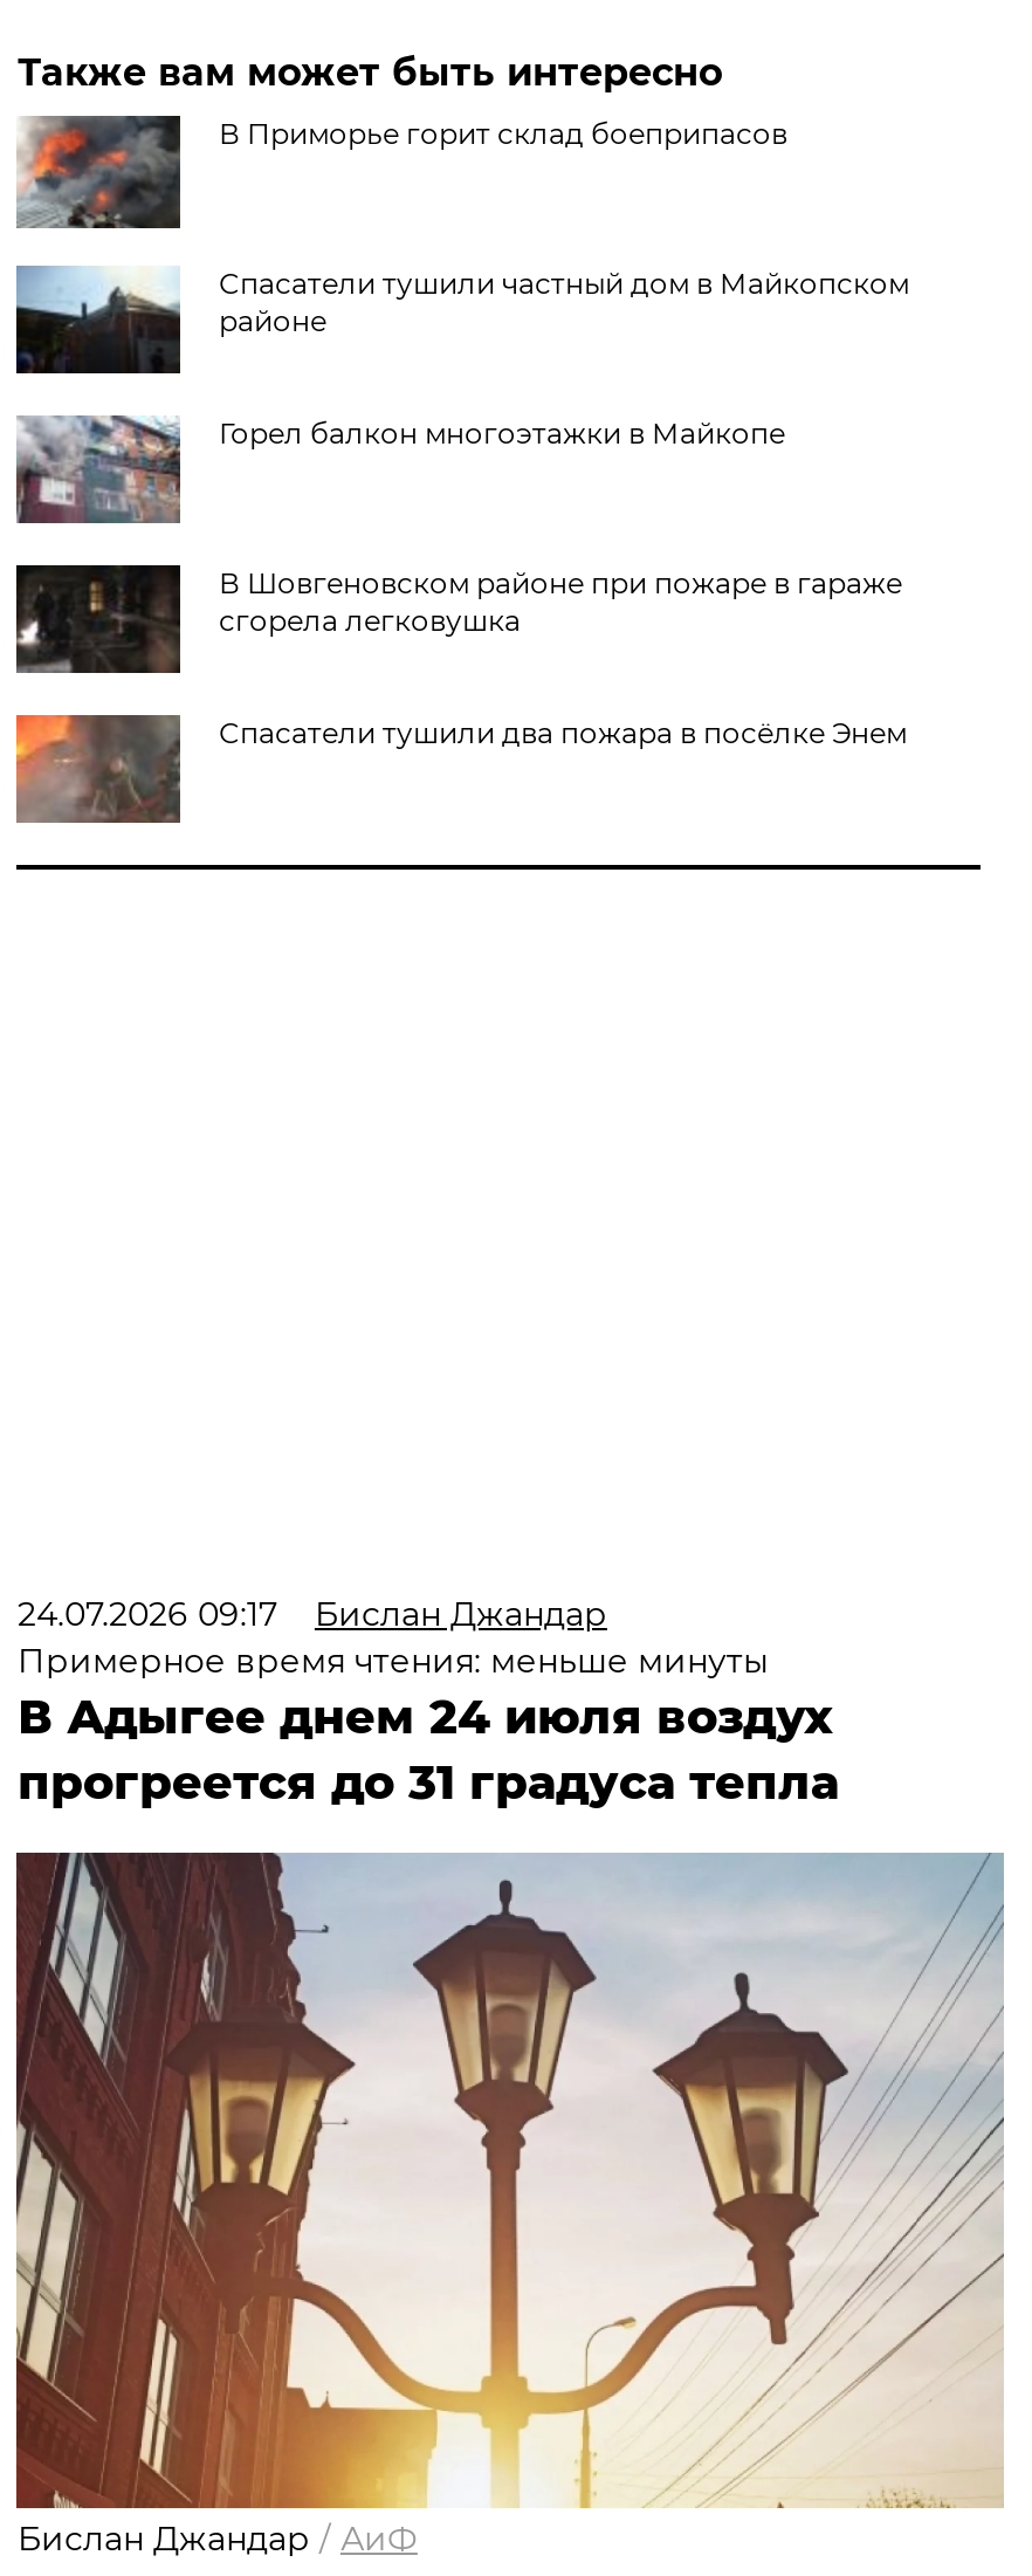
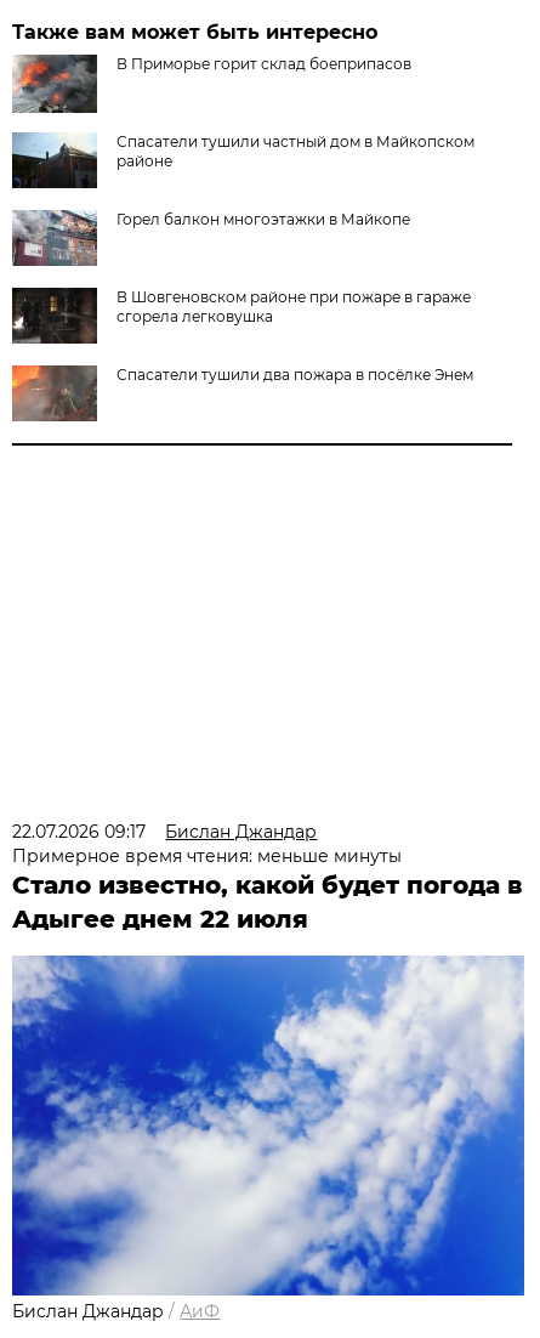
- 24.07.2026 09:17 Бислан Джандар
+ 22.07.2026 09:17 Бислан Джандар

- В Адыгее днем 24 июля воздух
- прогреется до 31 градуса тепла
+ Стало известно, какой будет погода в
+ Адыгее днем 22 июля

- [image]
+ [image]
